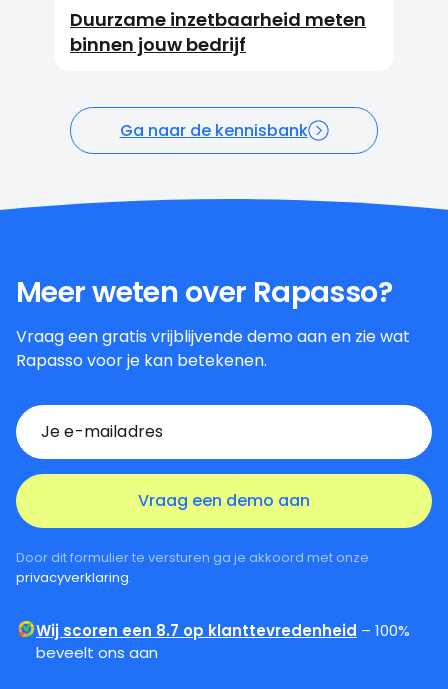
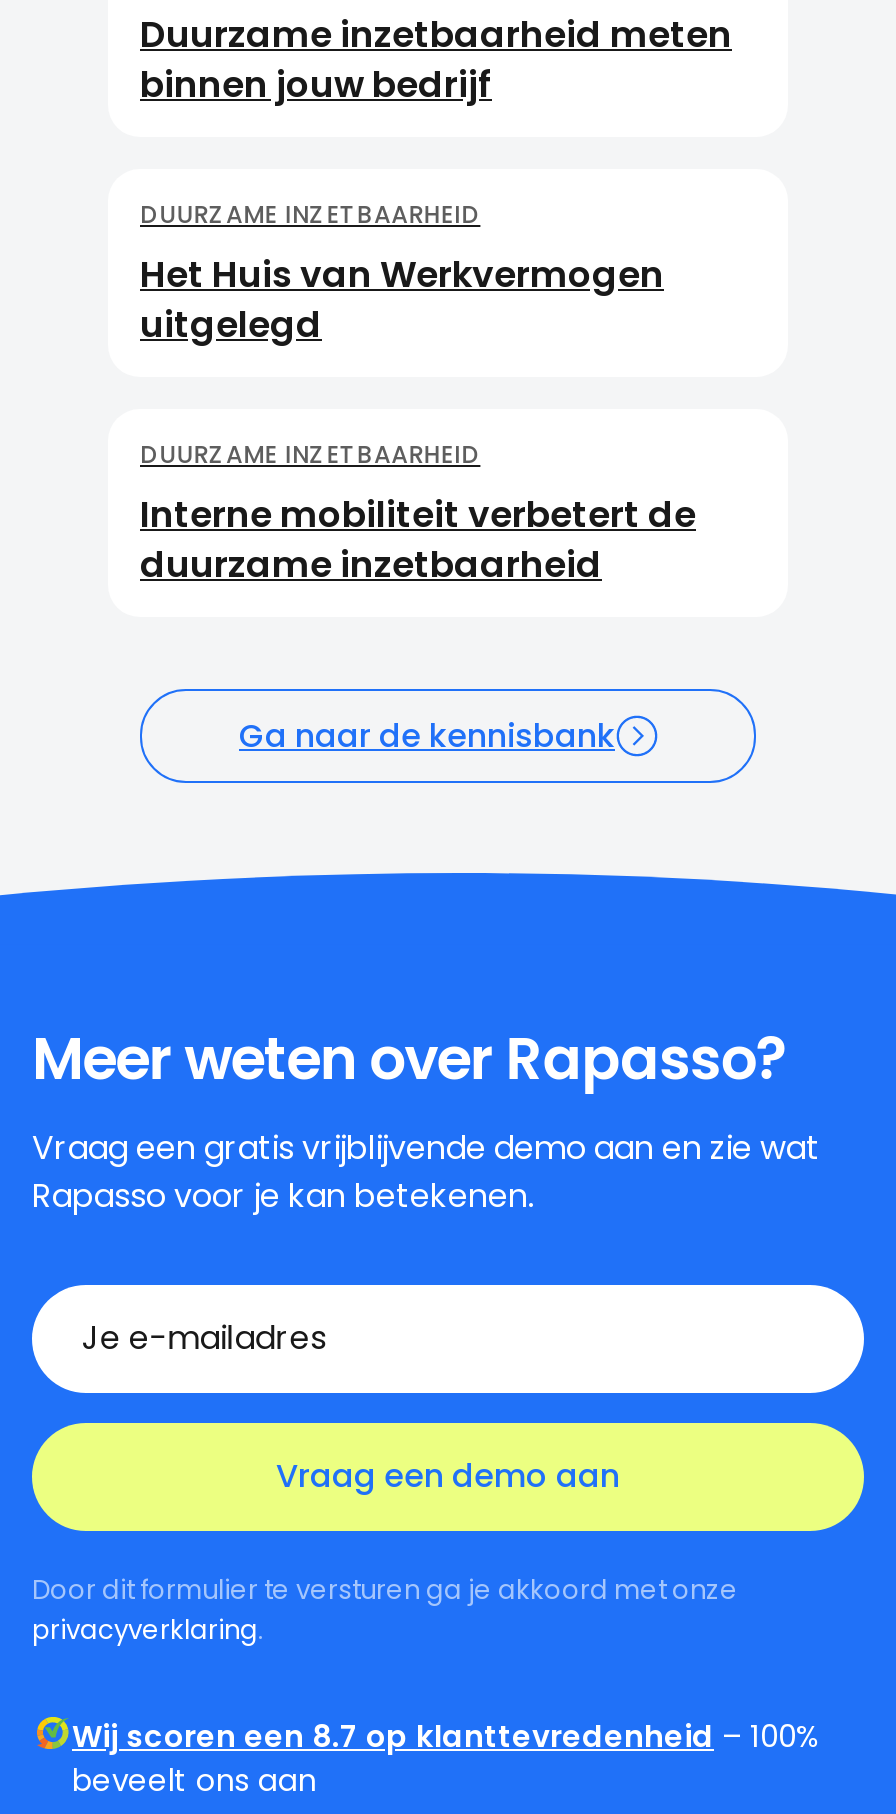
+ DUURZAME INZETBAARHEID
+ Het Huis van Werkvermogen
+ uitgelegd
+ DUURZAME INZETBAARHEID
+ Interne mobiliteit verbetert de
+ duurzame inzetbaarheid
